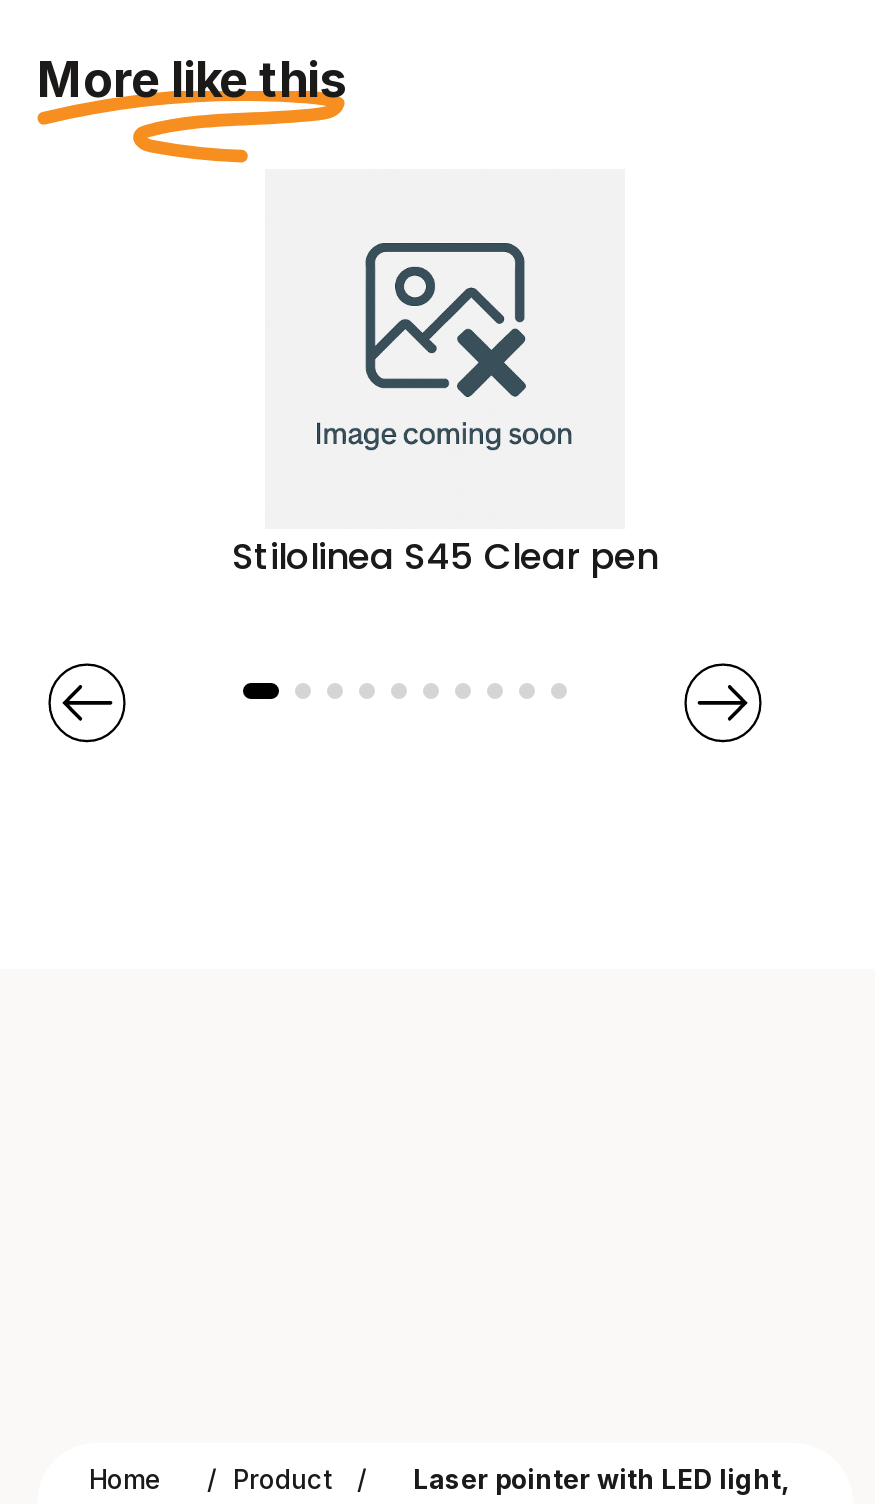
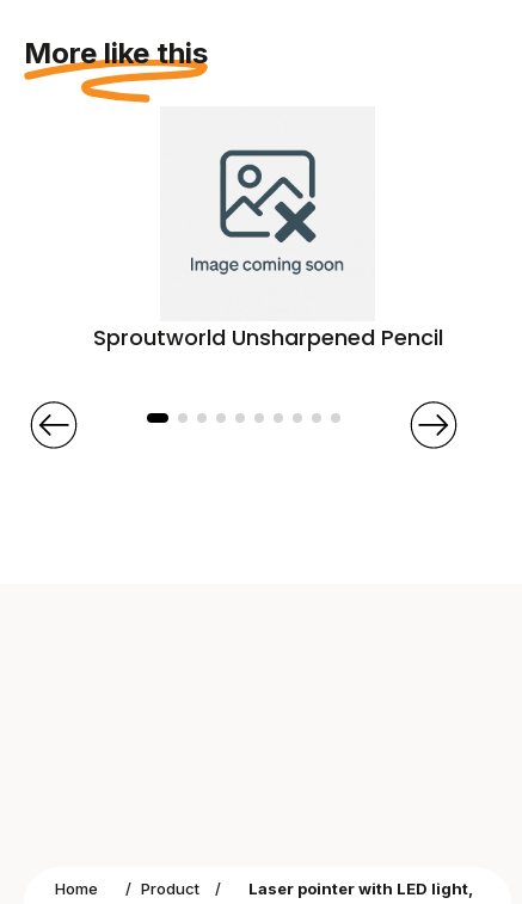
- Stilolinea S45 Clear pen
+ Sproutworld Unsharpened Pencil
